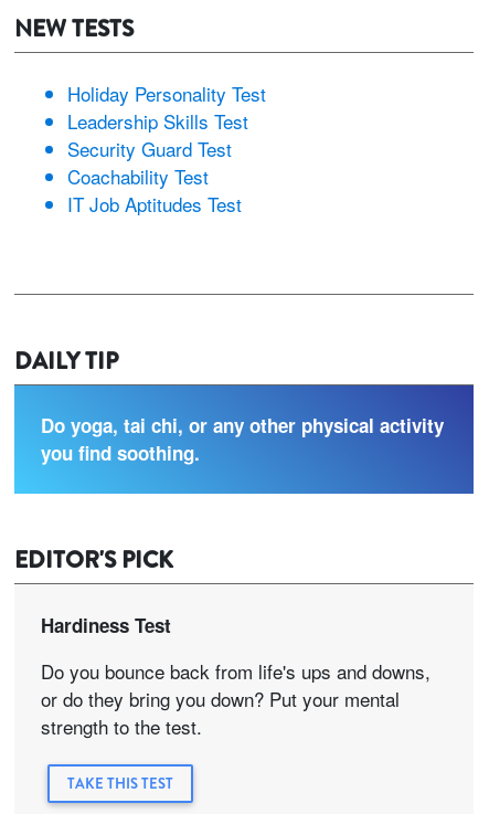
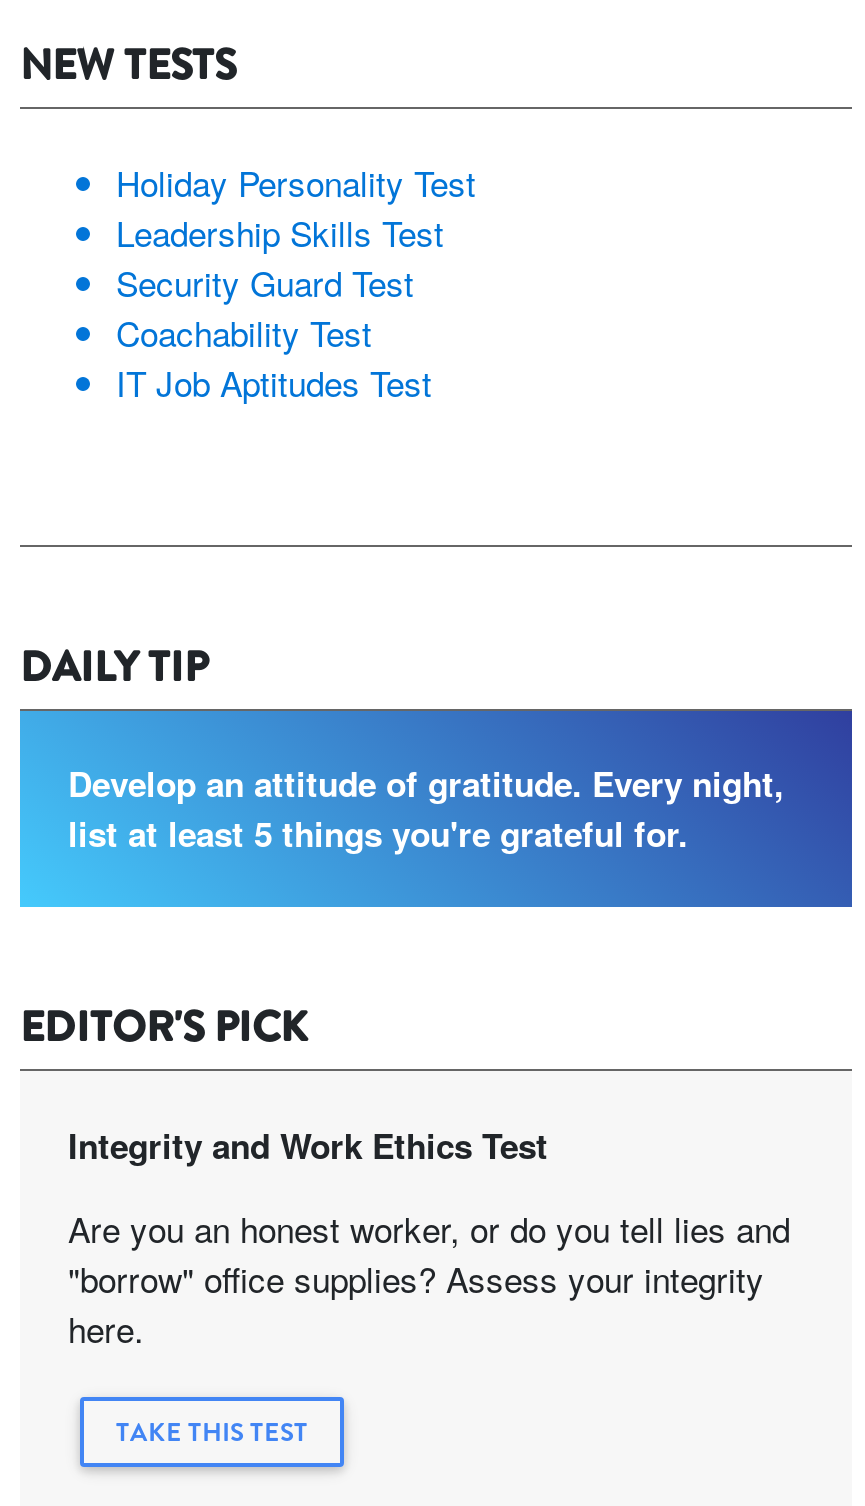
- Do yoga, tai chi, or any other physical activity
- you find soothing.
+ Develop an attitude of gratitude. Every night,
+ list at least 5 things you're grateful for.

- Hardiness Test
+ Integrity and Work Ethics Test

- Do you bounce back from life's ups and downs,
- or do they bring you down? Put your mental
- strength to the test.
+ Are you an honest worker, or do you tell lies and
+ "borrow" office supplies? Assess your integrity
+ here.
